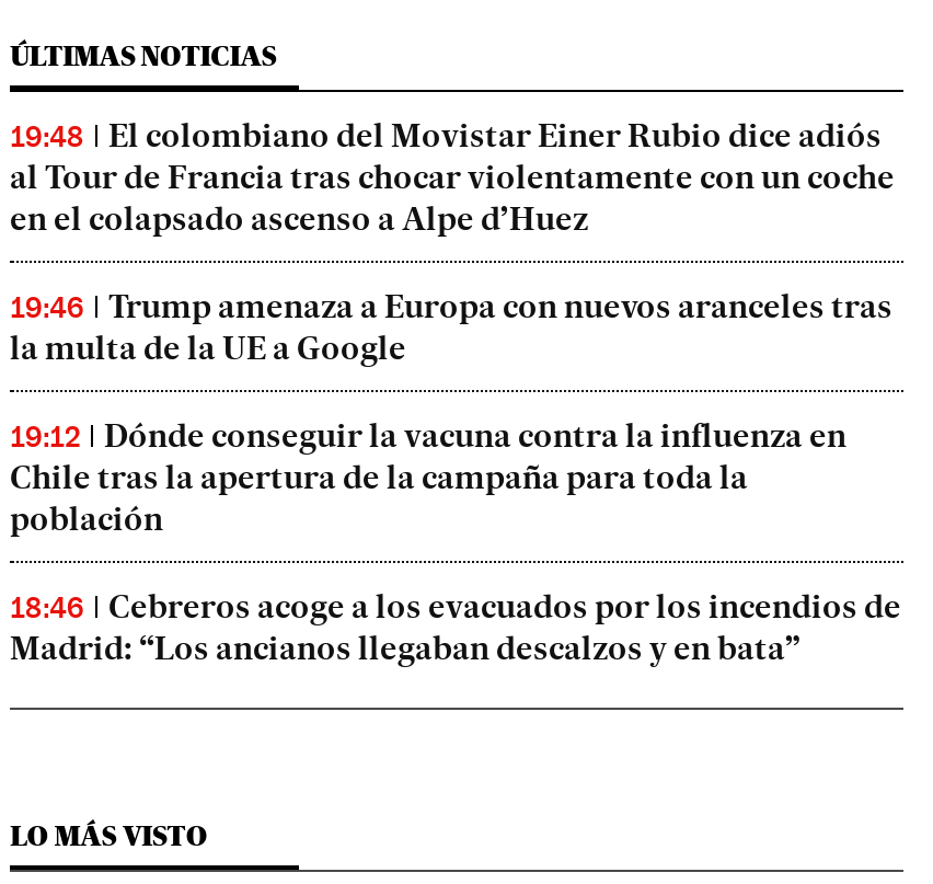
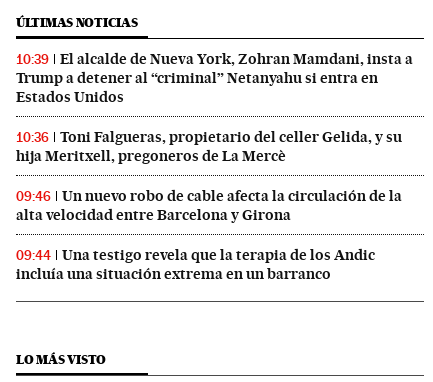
- 19:48
- El colombiano del Movistar Einer Rubio dice adiós
- al Tour de Francia tras chocar violentamente con un coche
- en el colapsado ascenso a Alpe d’Huez
+ 10:39
+ El alcalde de Nueva York, Zohran Mamdani, insta a
+ Trump a detener al “criminal” Netanyahu si entra en
+ Estados Unidos

- 19:46
- Trump amenaza a Europa con nuevos aranceles tras
- la multa de la UE a Google
+ 10:36
+ Toni Falgueras, propietario del celler Gelida, y su
+ hija Meritxell, pregoneros de La Mercè

- 19:12
- Dónde conseguir la vacuna contra la influenza en
- Chile tras la apertura de la campaña para toda la
- población
+ 09:46
+ Un nuevo robo de cable afecta la circulación de la
+ alta velocidad entre Barcelona y Girona

- 18:46
- Cebreros acoge a los evacuados por los incendios de
- Madrid: “Los ancianos llegaban descalzos y en bata”
+ 09:44
+ Una testigo revela que la terapia de los Andic
+ incluía una situación extrema en un barranco
